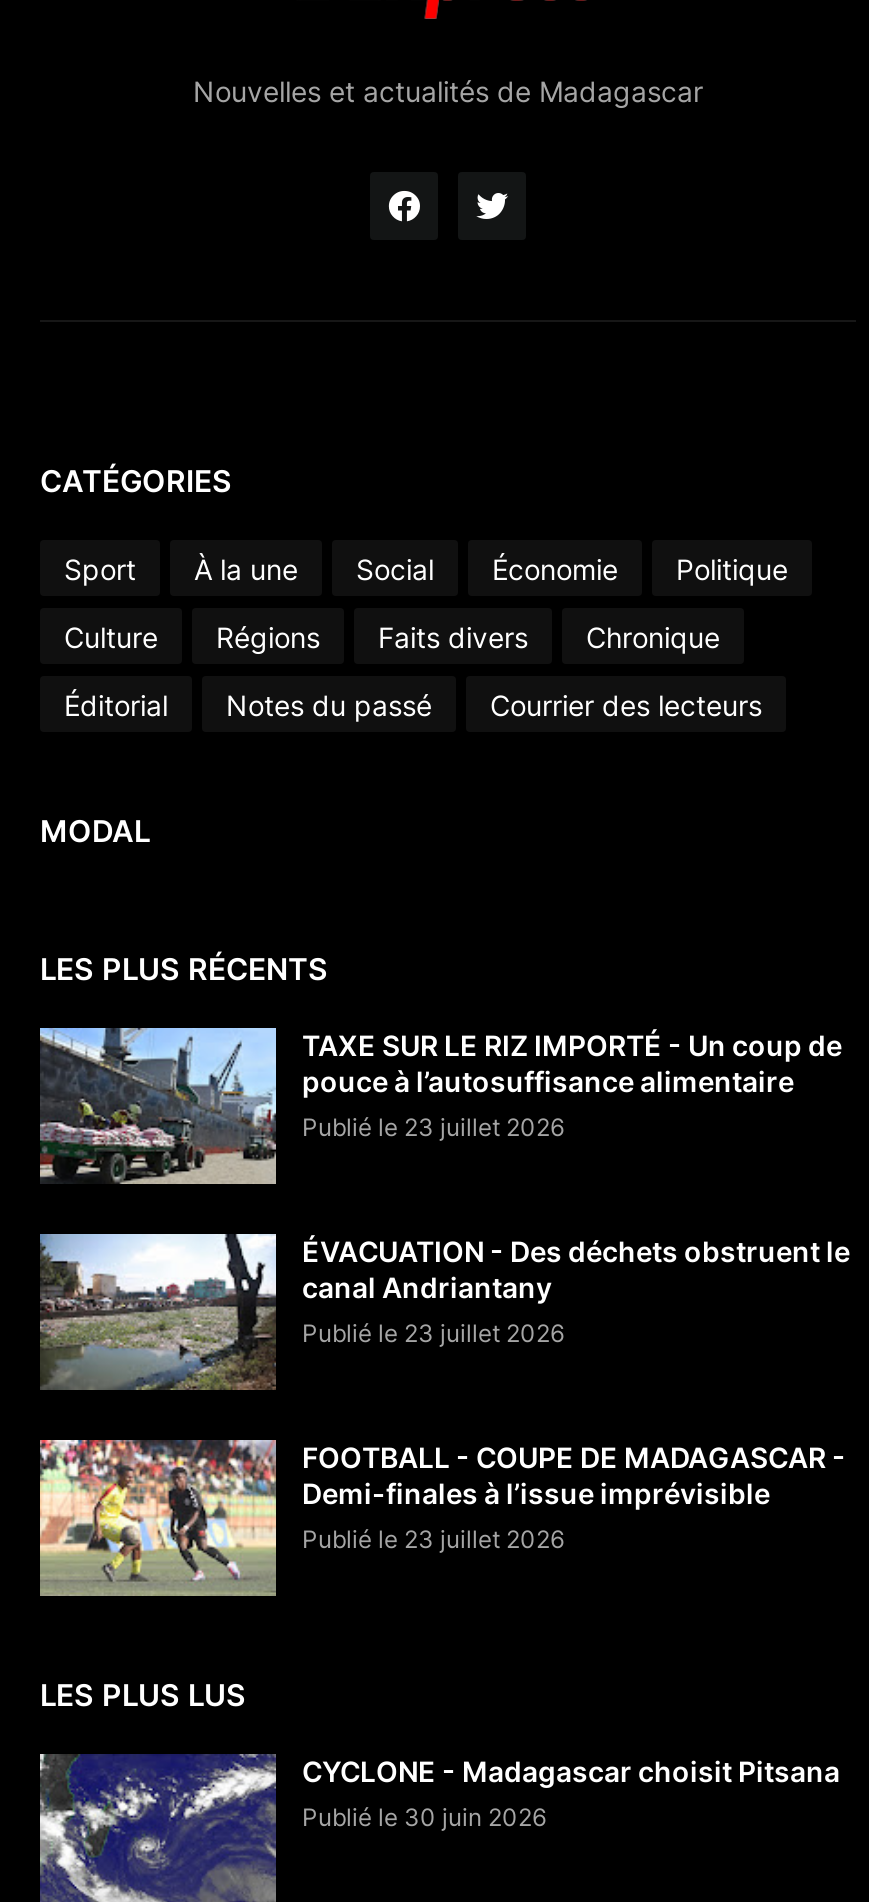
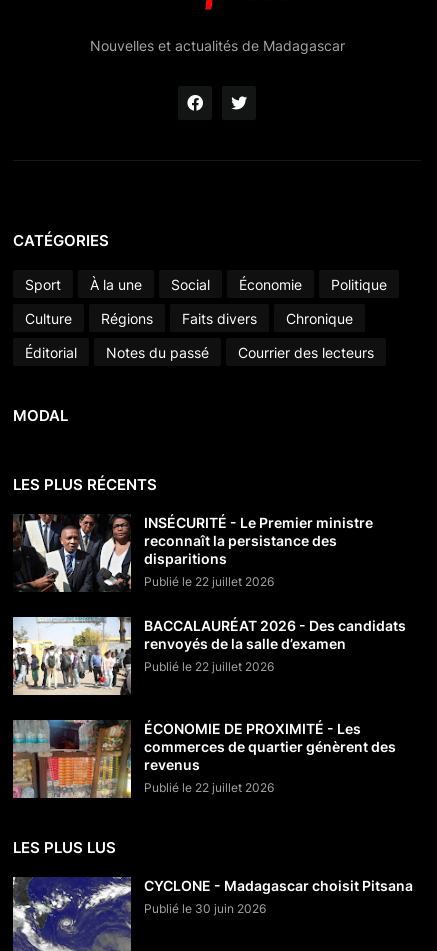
- [image]
- TAXE SUR LE RIZ IMPORTÉ - Un coup de
- pouce à l’autosuffisance alimentaire
- Publié le 23 juillet 2026
+ [image]
+ INSÉCURITÉ - Le Premier ministre
+ reconnaît la persistance des
+ disparitions
+ Publié le 22 juillet 2026

- [image]
- ÉVACUATION - Des déchets obstruent le
- canal Andriantany
- Publié le 23 juillet 2026
+ [image]
+ BACCALAURÉAT 2026 - Des candidats
+ renvoyés de la salle d’examen
+ Publié le 22 juillet 2026

- [image]
- FOOTBALL - COUPE DE MADAGASCAR -
- Demi-finales à l’issue imprévisible
- Publié le 23 juillet 2026
+ [image]
+ ÉCONOMIE DE PROXIMITÉ - Les
+ commerces de quartier génèrent des
+ revenus
+ Publié le 22 juillet 2026
